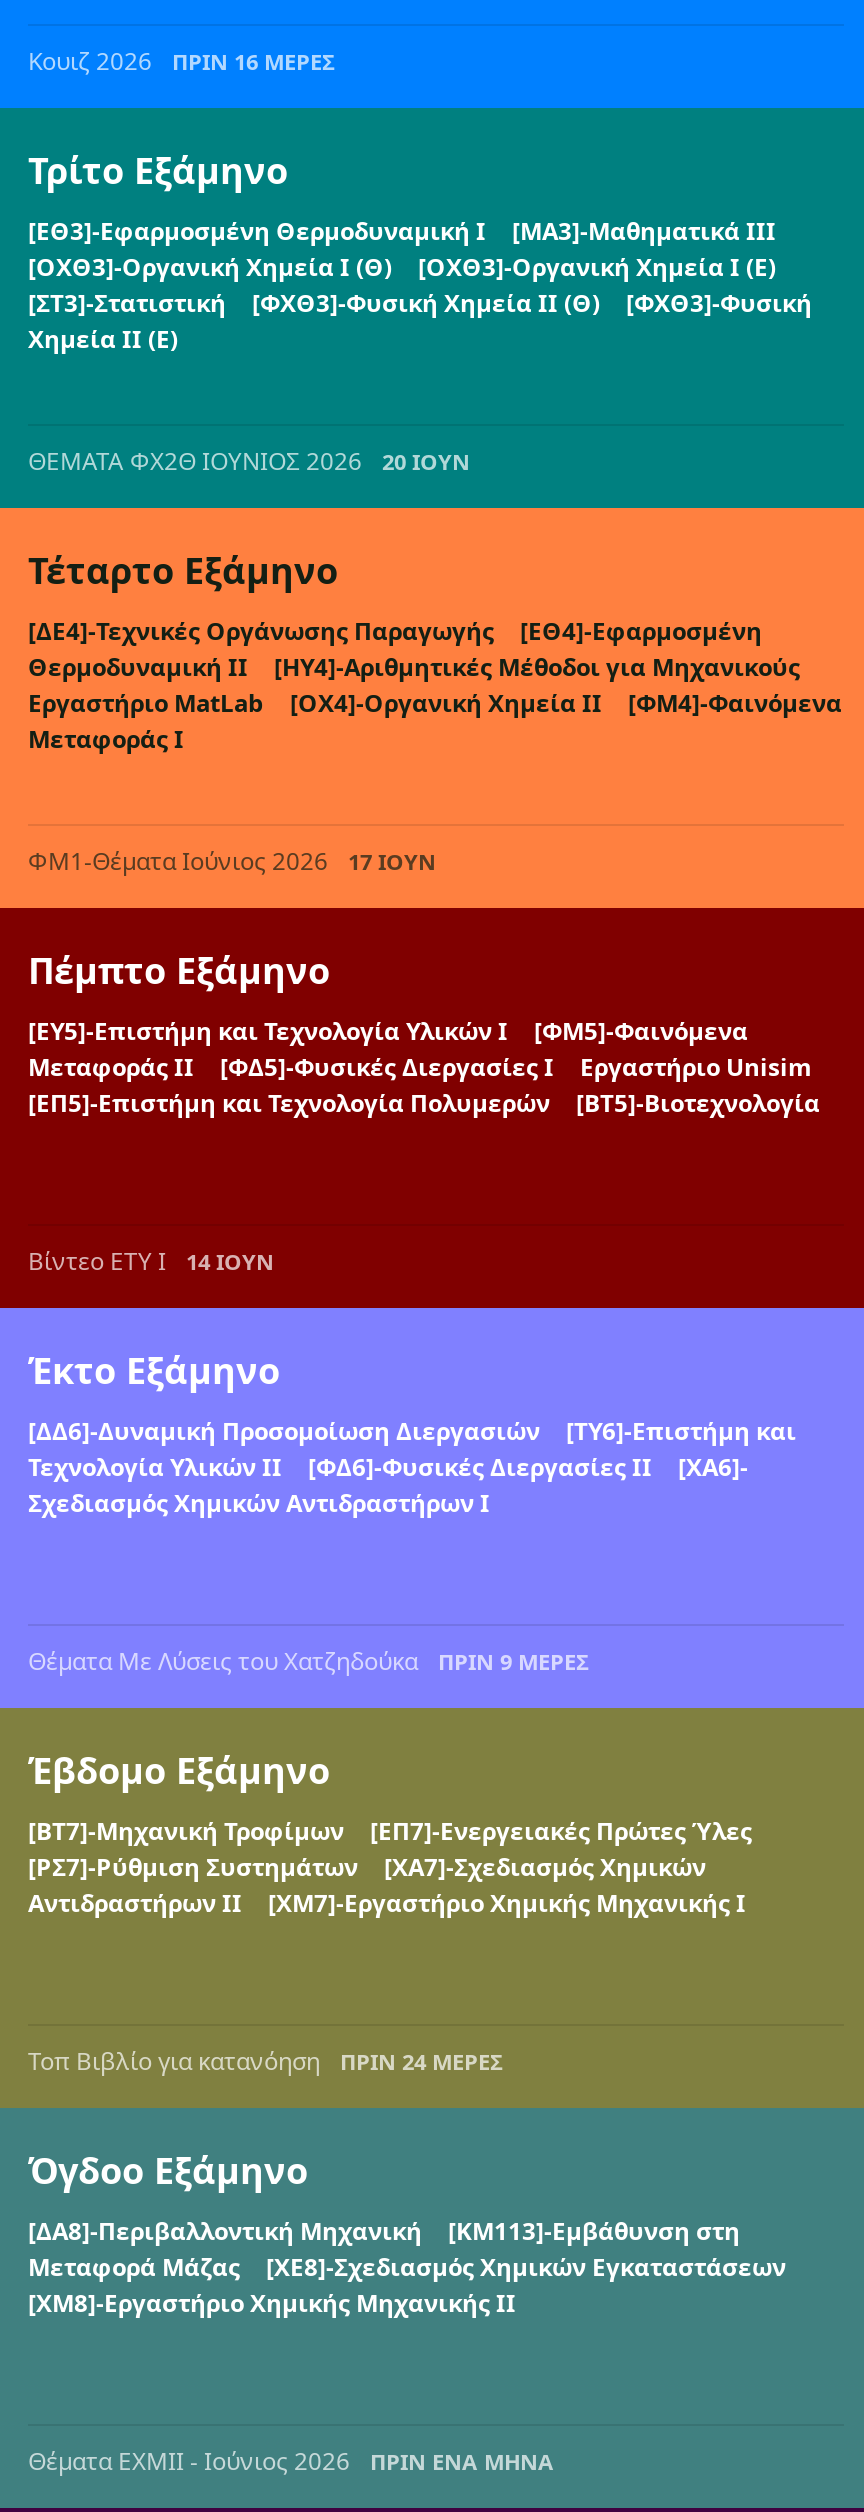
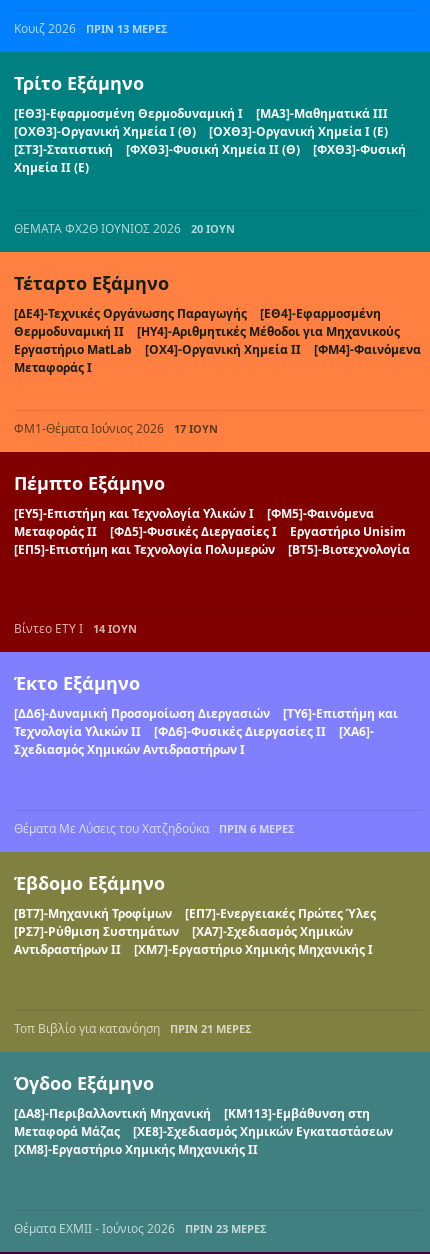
- Κουιζ 2026 ΠΡΙΝ 16 ΜΈΡΕΣ
+ Κουιζ 2026 ΠΡΙΝ 13 ΜΈΡΕΣ

- Θέματα Με Λύσεις του Χατζηδούκα ΠΡΙΝ 9 ΜΈΡΕΣ
+ Θέματα Με Λύσεις του Χατζηδούκα ΠΡΙΝ 6 ΜΈΡΕΣ

- Τοπ Βιβλίο για κατανόηση ΠΡΙΝ 24 ΜΈΡΕΣ
+ Τοπ Βιβλίο για κατανόηση ΠΡΙΝ 21 ΜΈΡΕΣ

- ΠΡΙΝ ΈΝΑ ΜΉΝΑ
+ ΠΡΙΝ 23 ΜΈΡΕΣ
